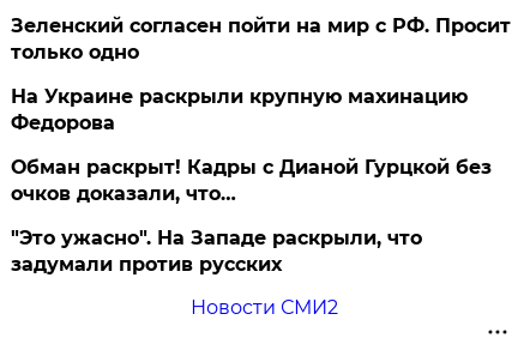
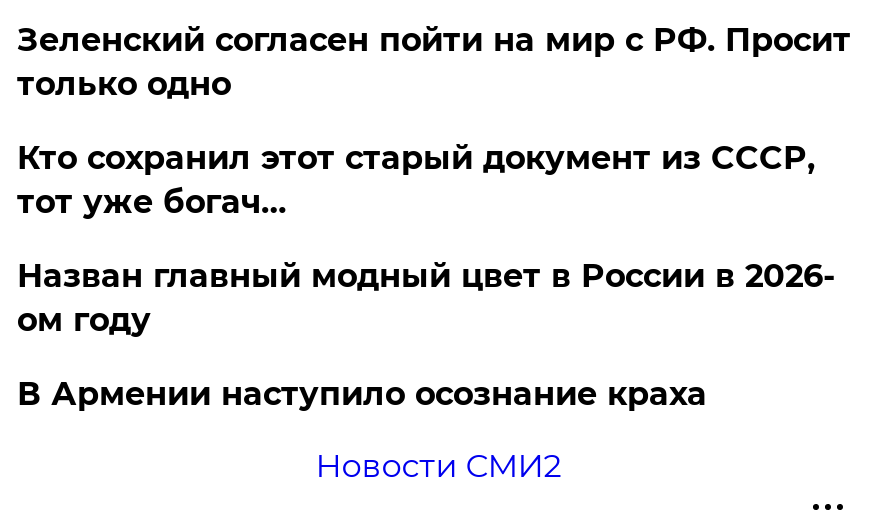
- На Украине раскрыли крупную махинацию
- Федорова
+ Кто сохранил этот старый документ из СССР,
+ тот уже богач…

- Обман раскрыт! Кадры с Дианой Гурцкой без
- очков доказали, что…
+ Назван главный модный цвет в России в 2026-
+ ом году

- "Это ужасно". На Западе раскрыли, что
- задумали против русских
+ В Армении наступило осознание краха
